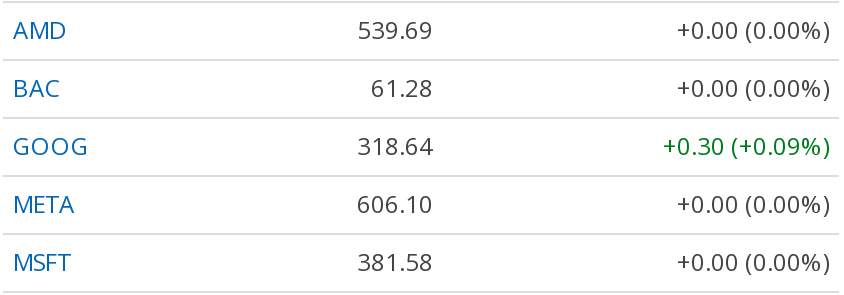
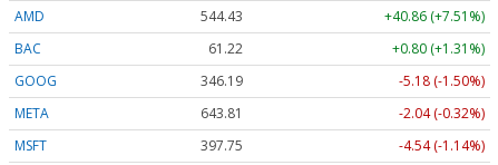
- 539.69
+ 544.43

- +0.00 (0.00%)
+ +40.86 (+7.51%)

- 61.28
+ 61.22

- +0.00 (0.00%)
+ +0.80 (+1.31%)

- 318.64
+ 346.19

- +0.30 (+0.09%)
+ -5.18 (-1.50%)

- 606.10
+ 643.81

- +0.00 (0.00%)
+ -2.04 (-0.32%)

- 381.58
+ 397.75

- +0.00 (0.00%)
+ -4.54 (-1.14%)
